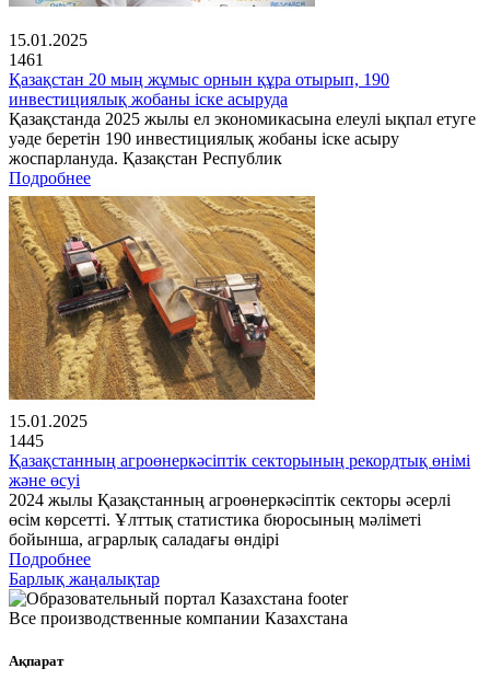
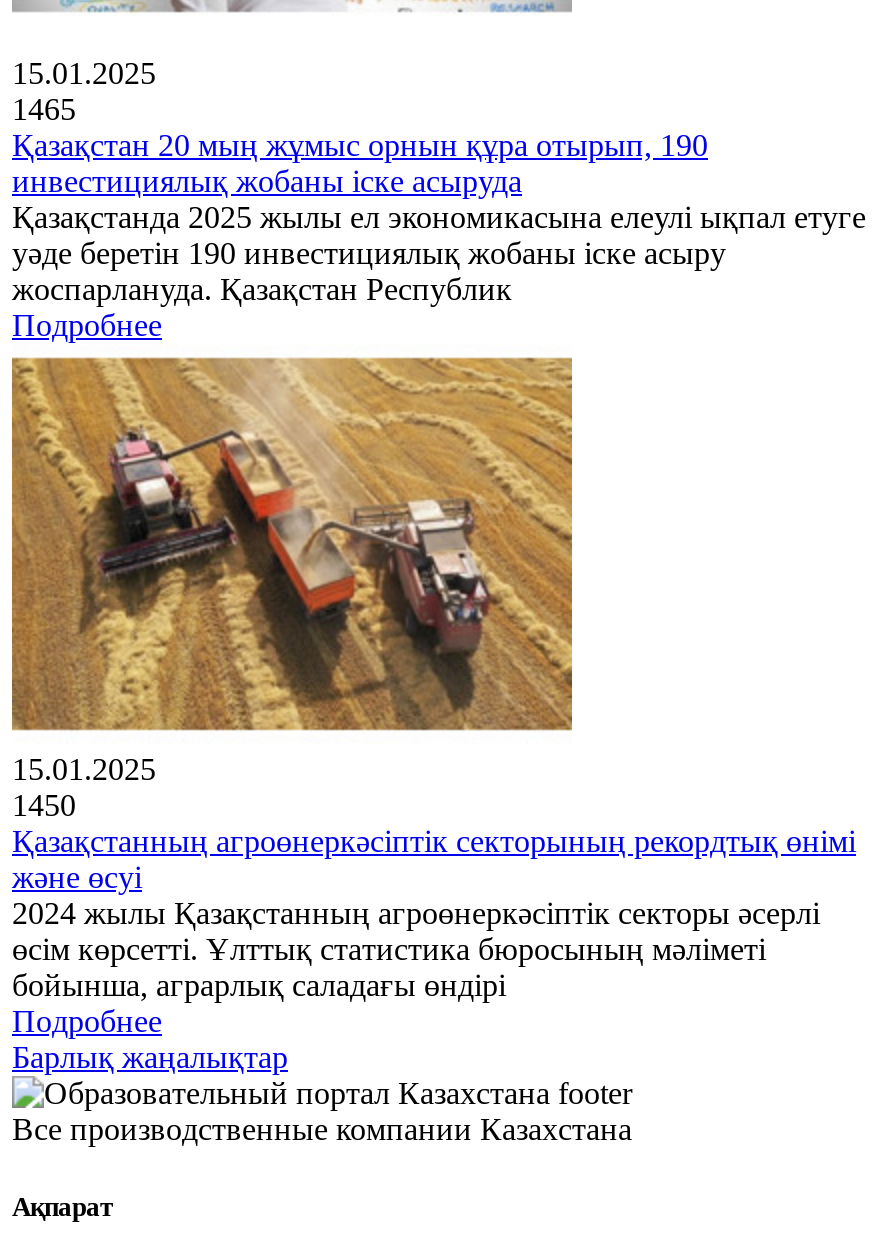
- 1461
+ 1465

- 1445
+ 1450
